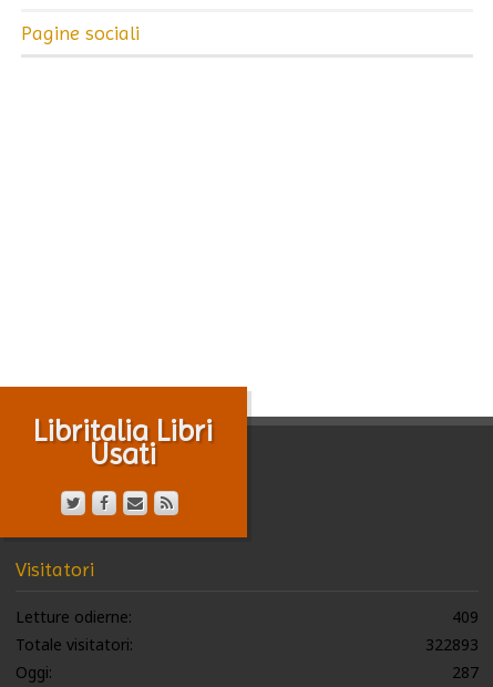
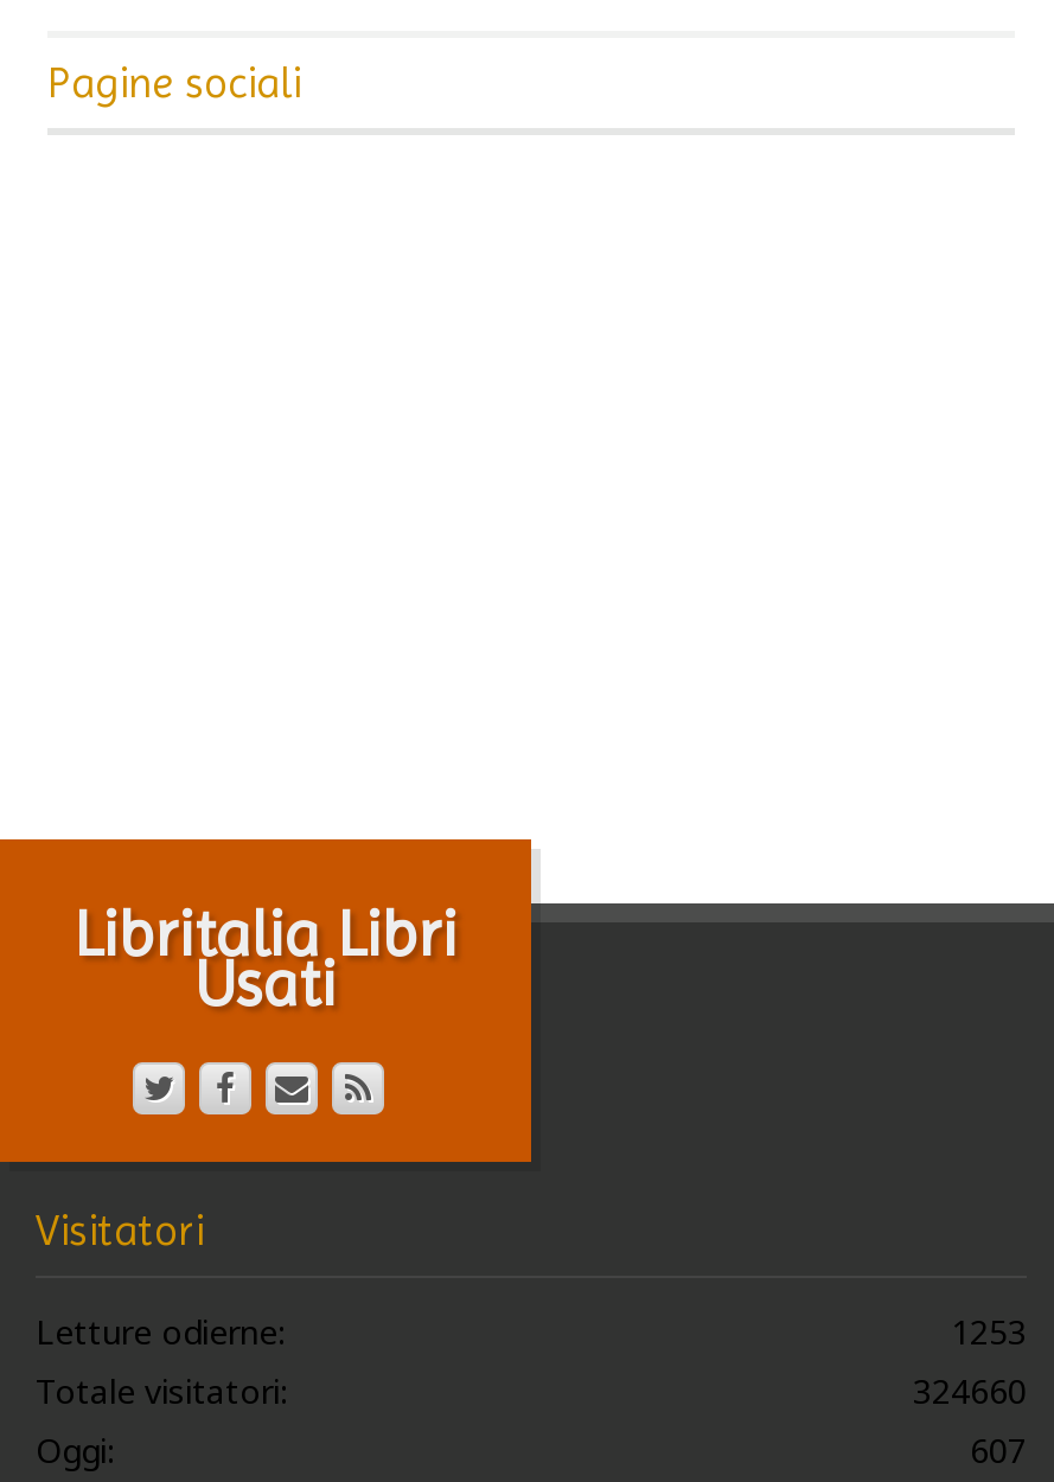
- 409
+ 1253

- 322893
+ 324660

- 287
+ 607
